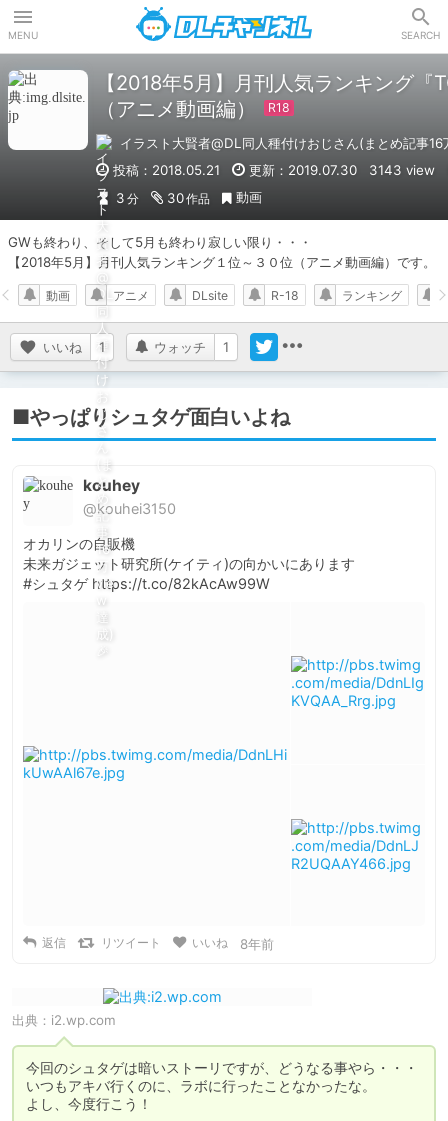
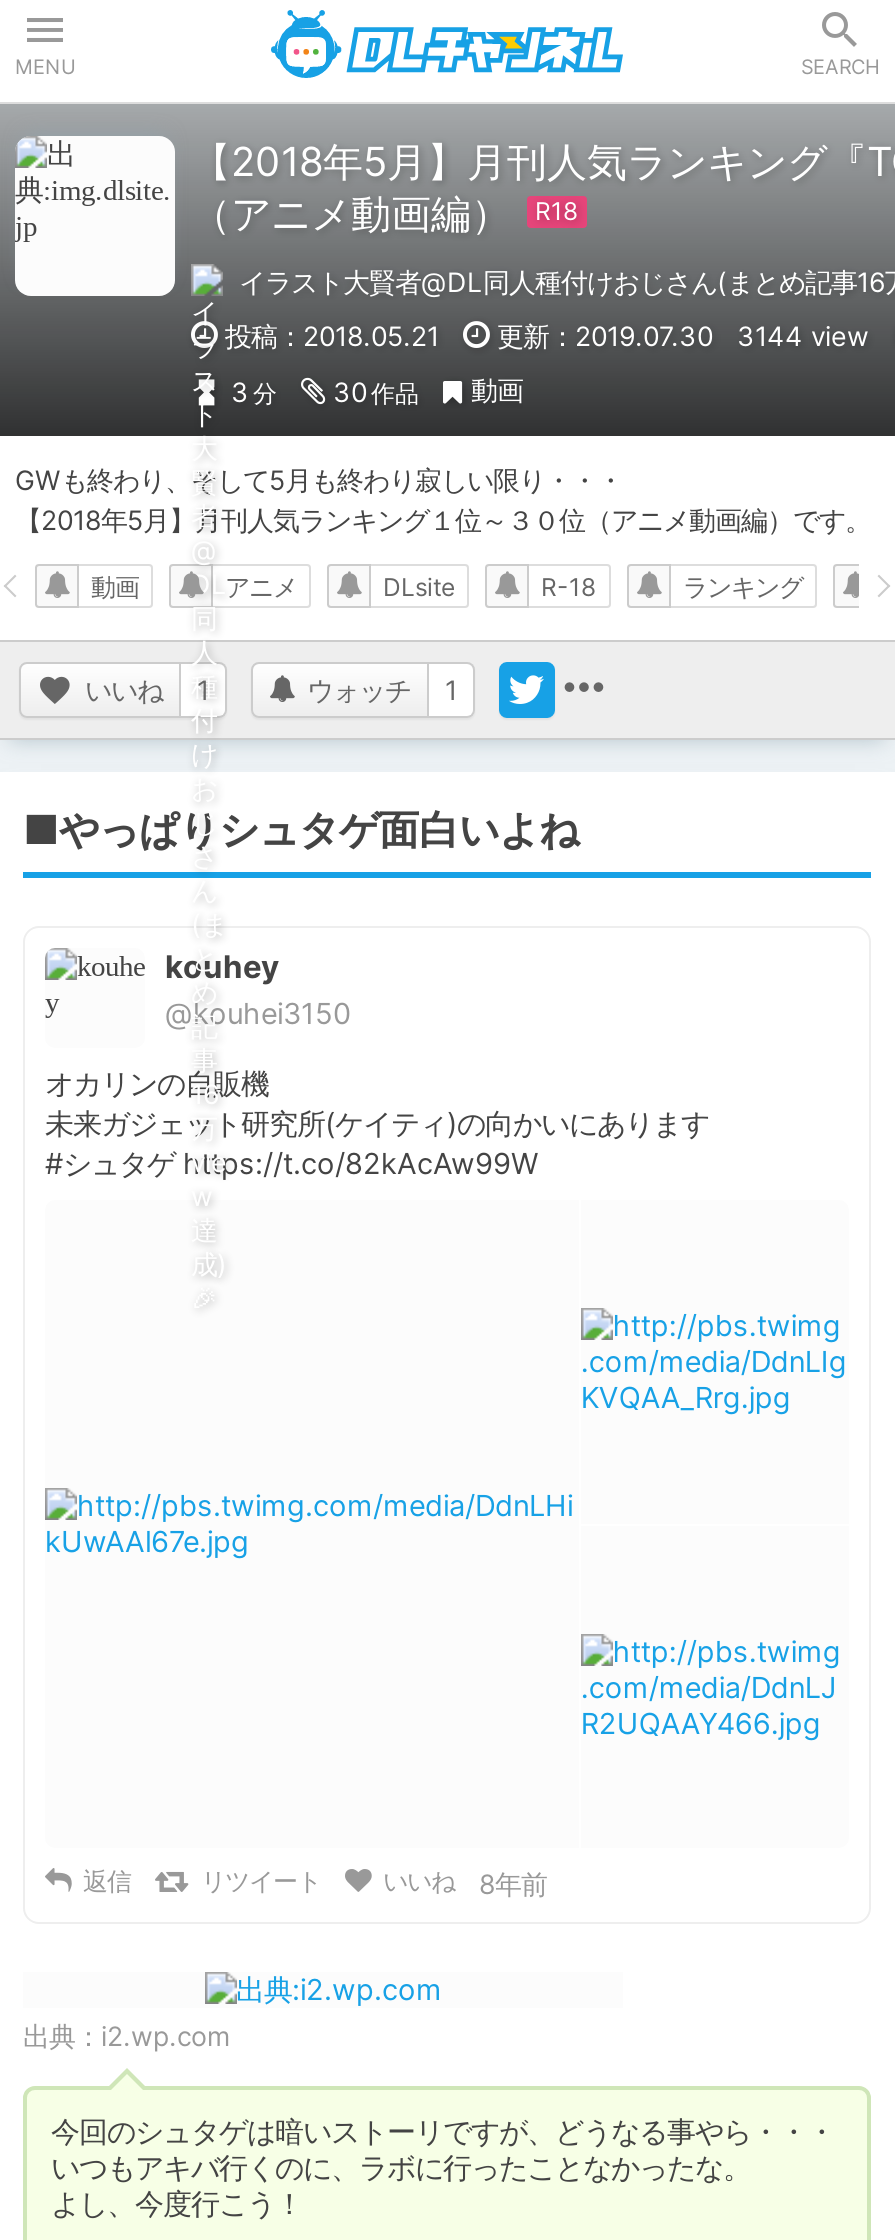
- 投稿：2018.05.21 更新：2019.07.30 3143 view
+ 投稿：2018.05.21 更新：2019.07.30 3144 view
